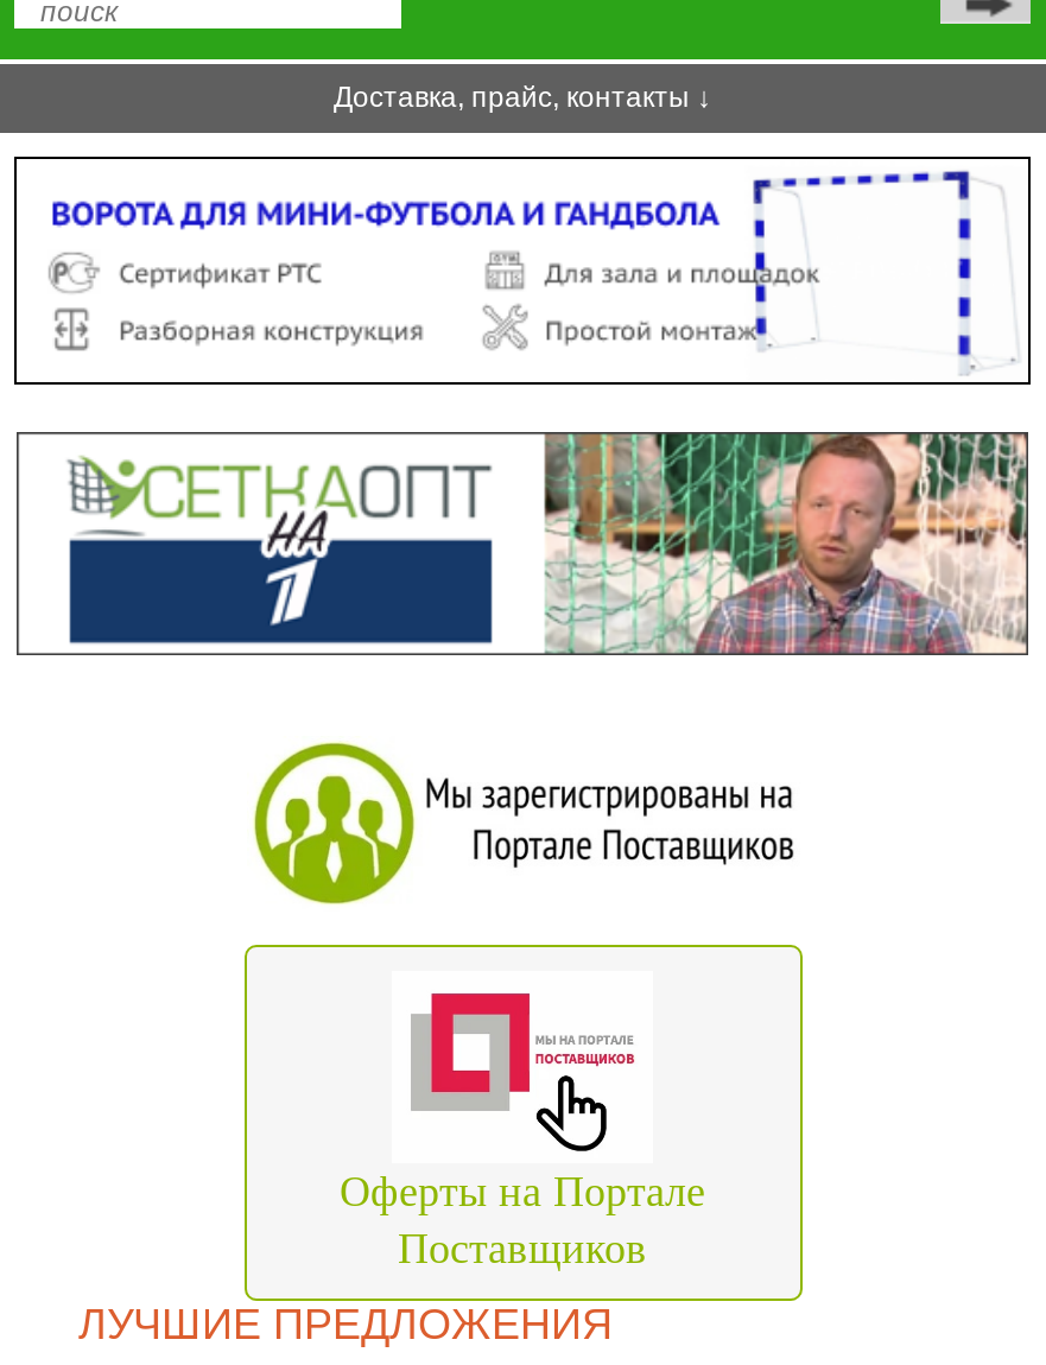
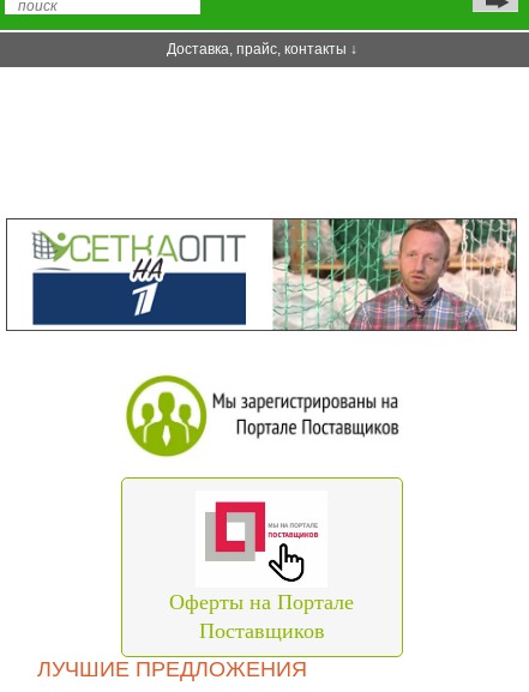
- [image]
